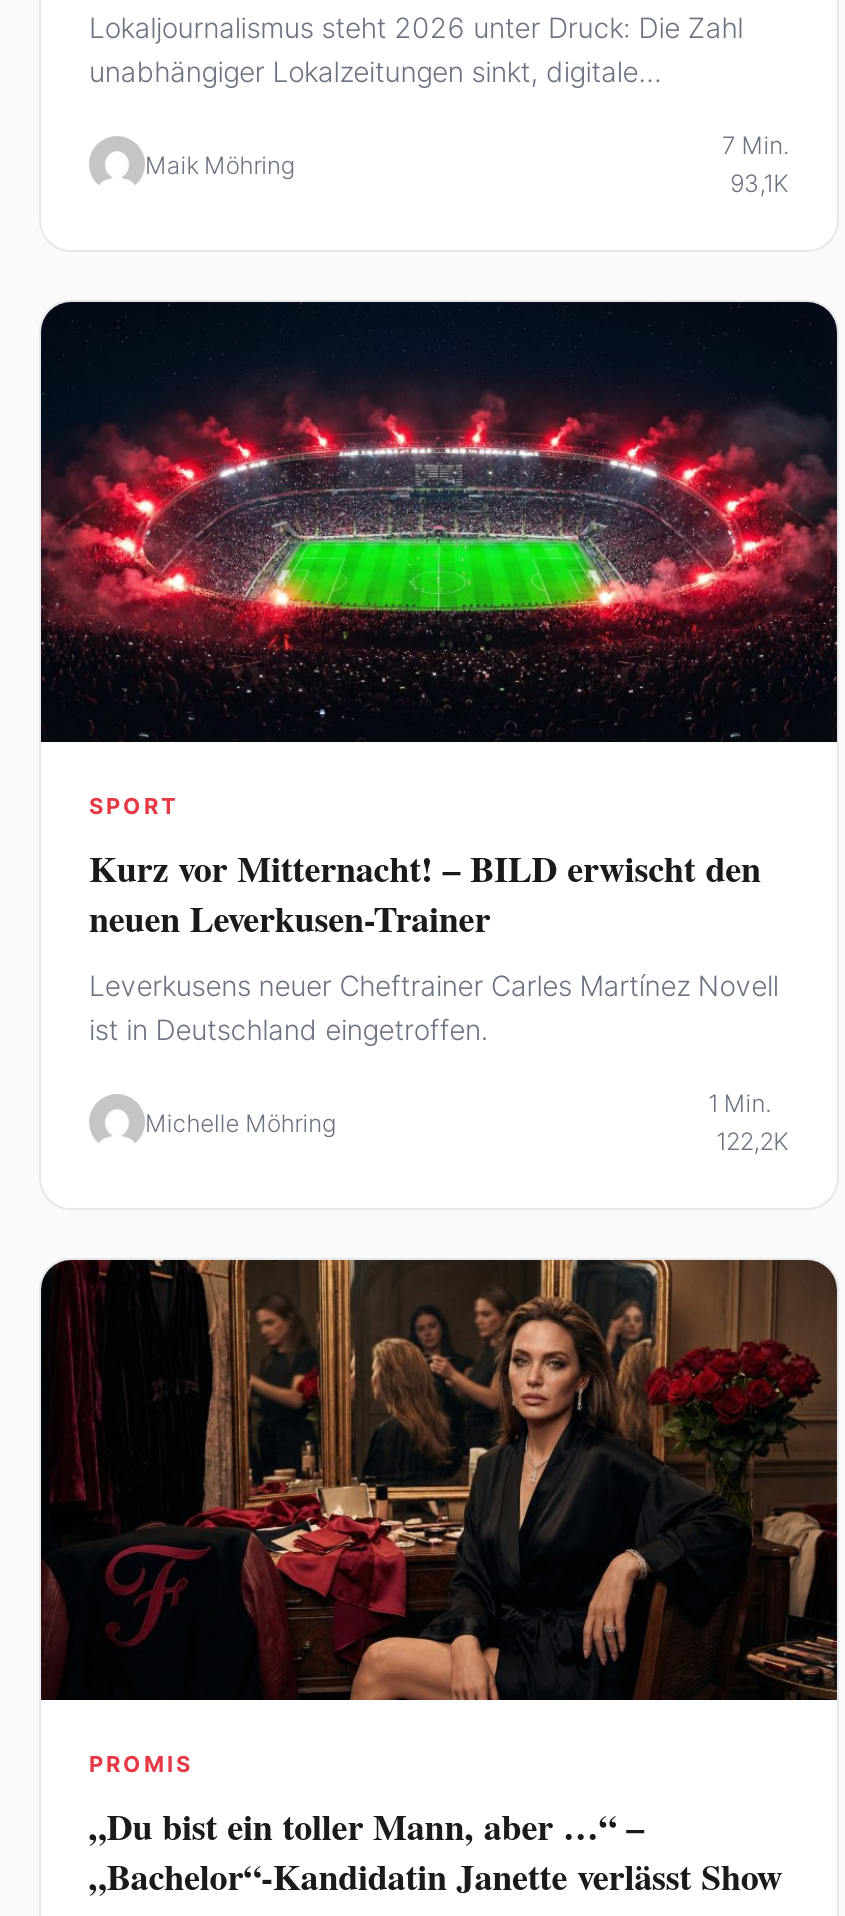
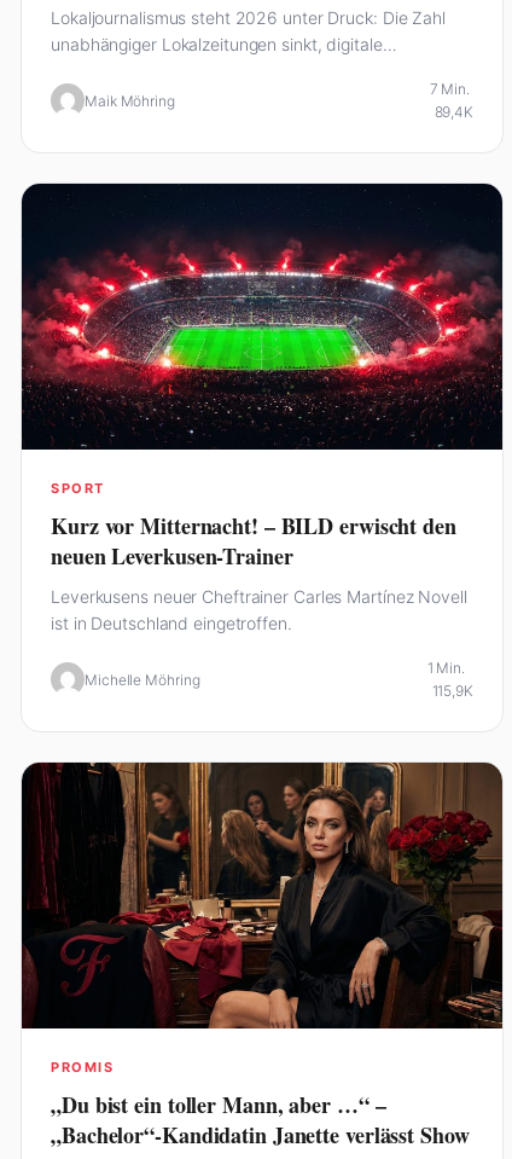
- 93,1K
+ 89,4K

- 122,2K
+ 115,9K
